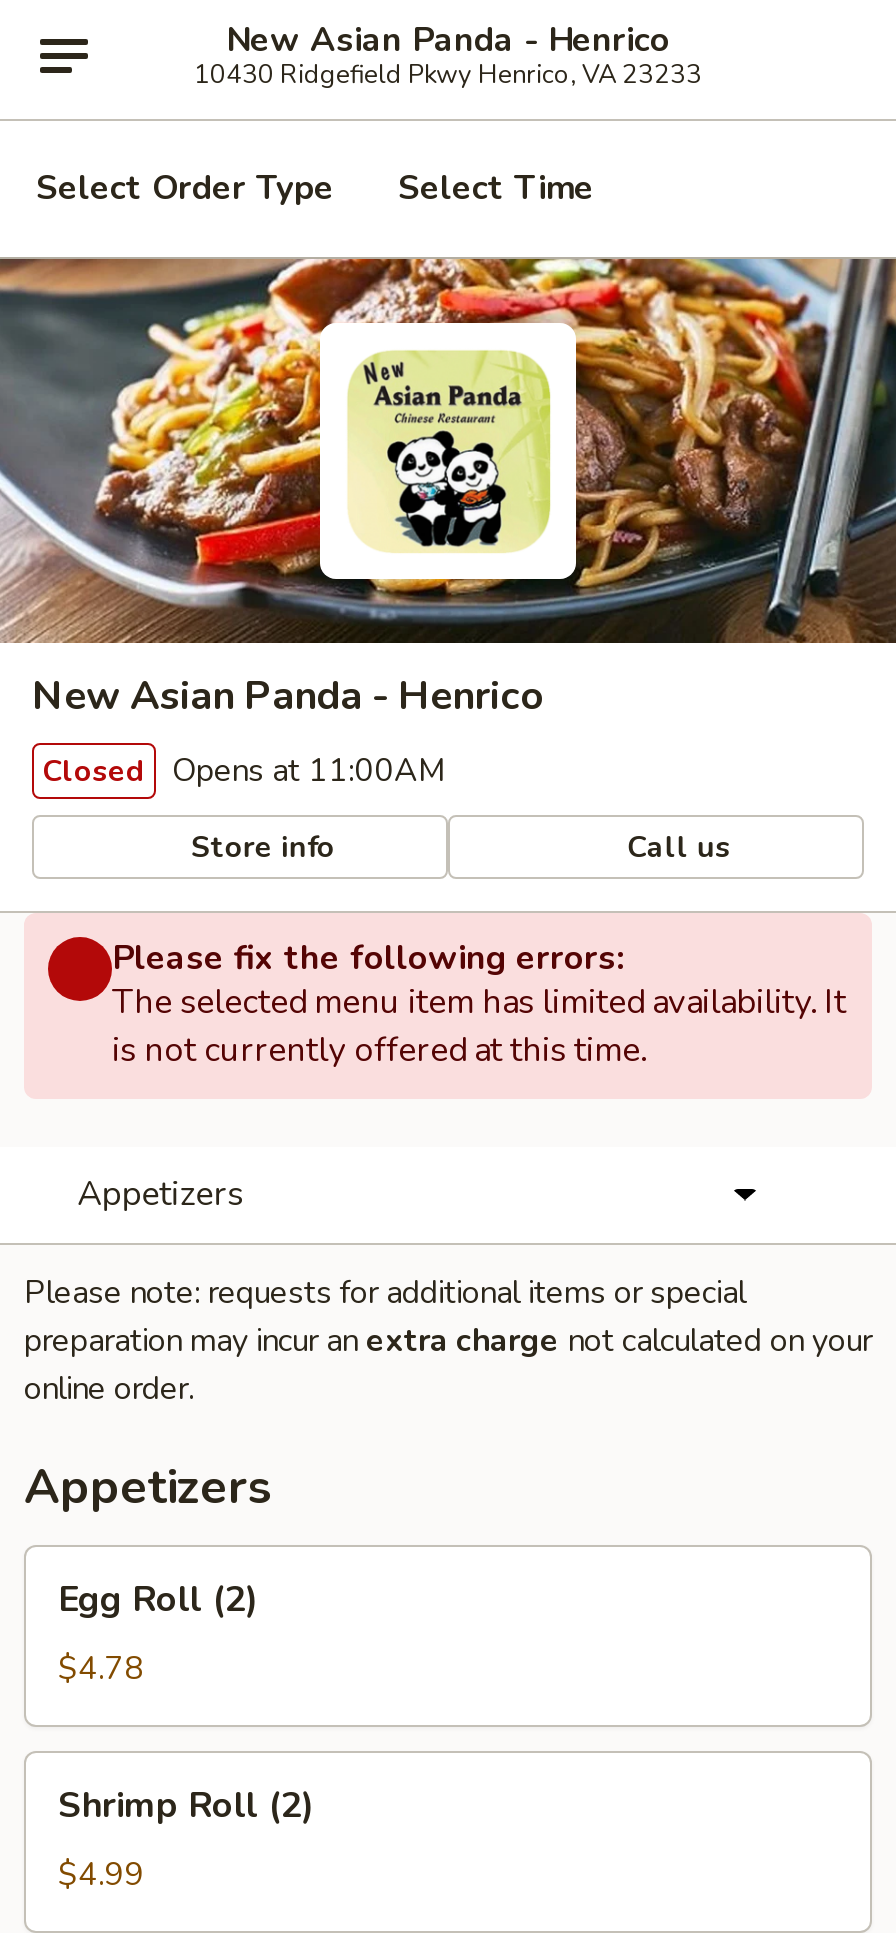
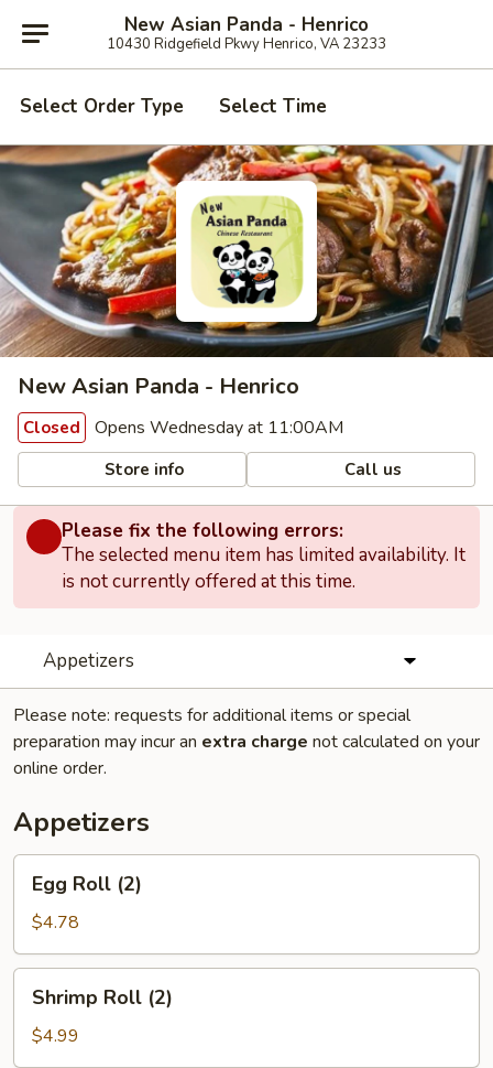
- Closed Opens at 11:00AM
+ Closed Opens Wednesday at 11:00AM
